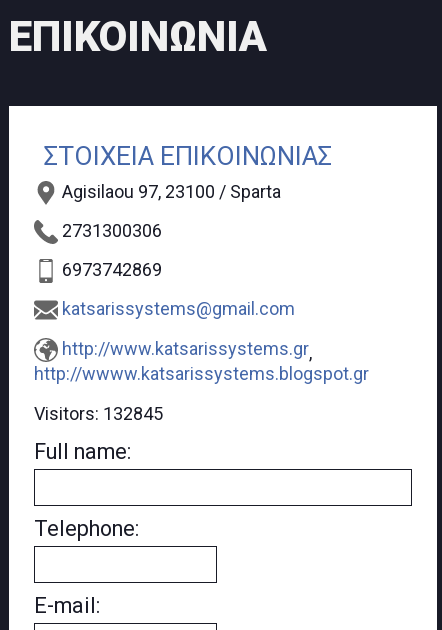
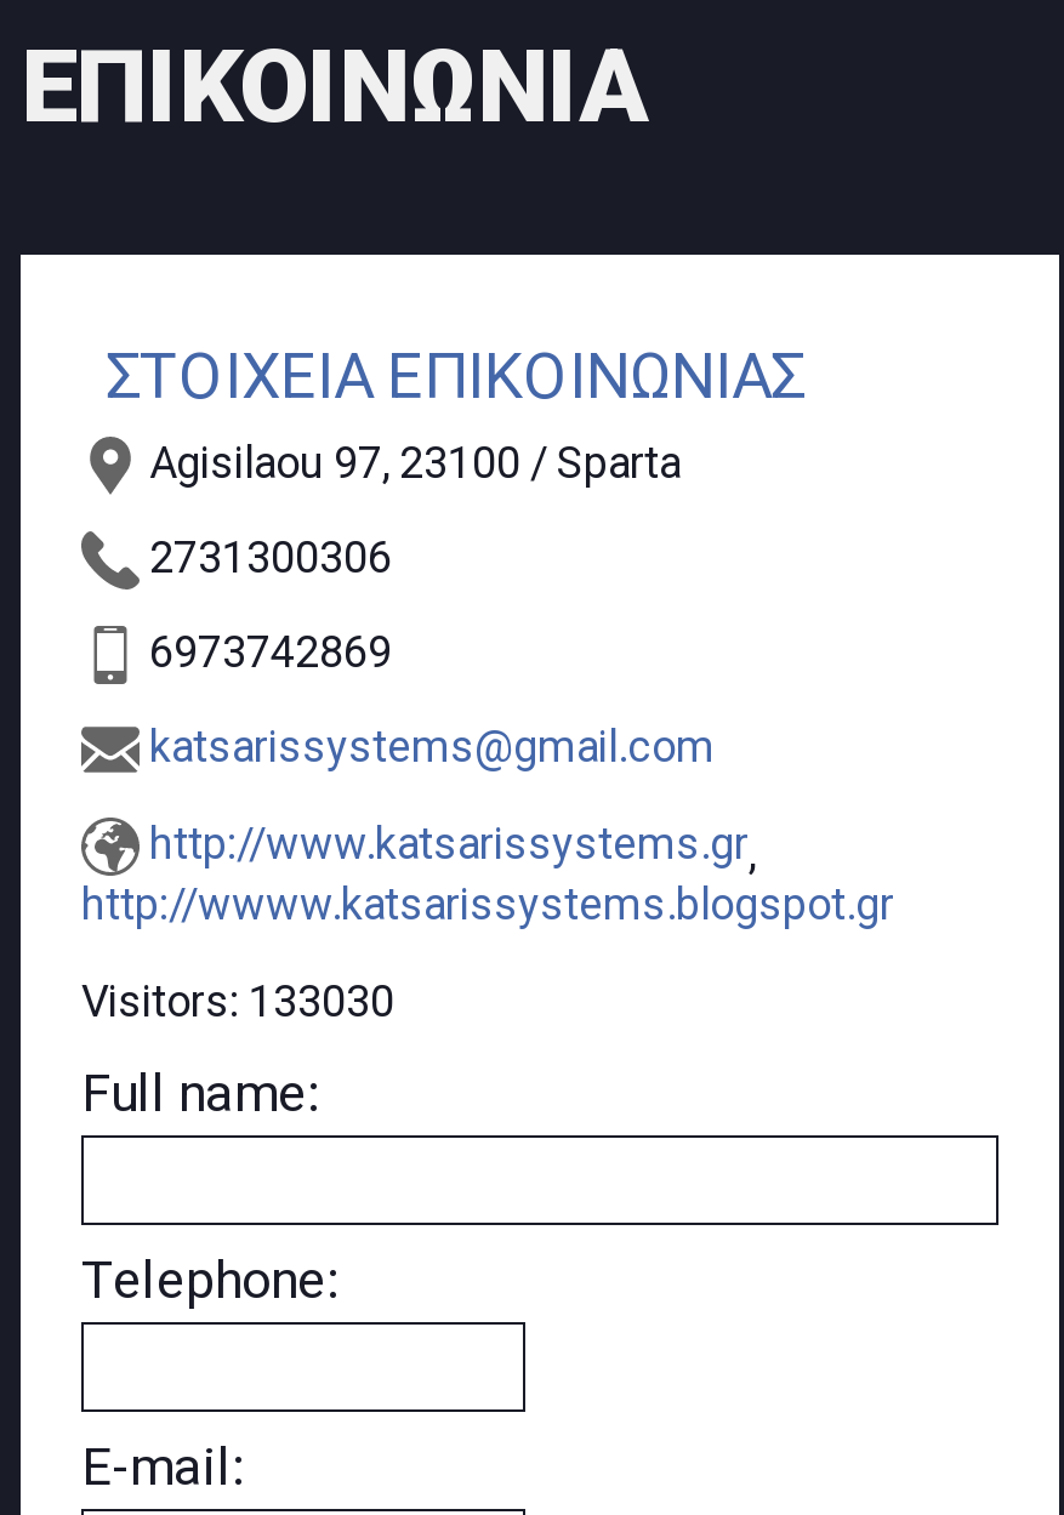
- Visitors: 132845
+ Visitors: 133030
